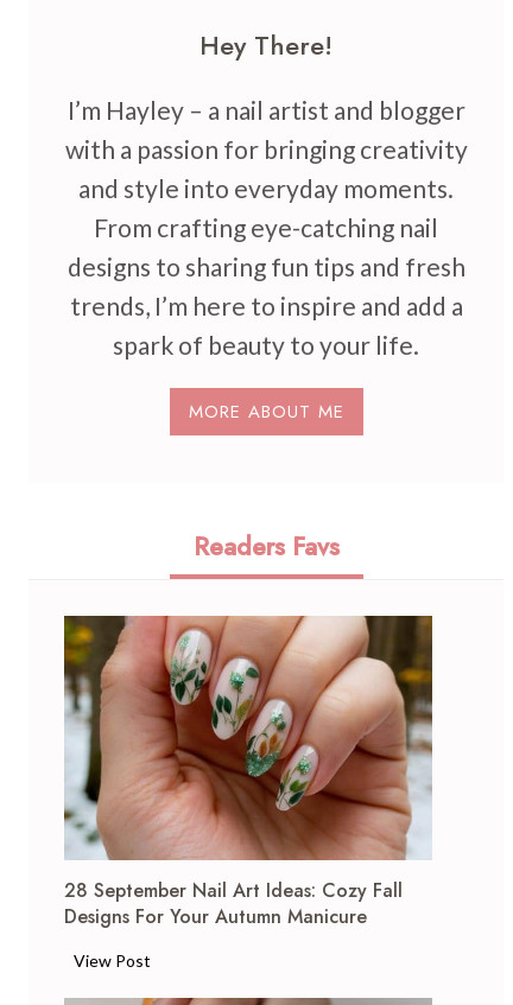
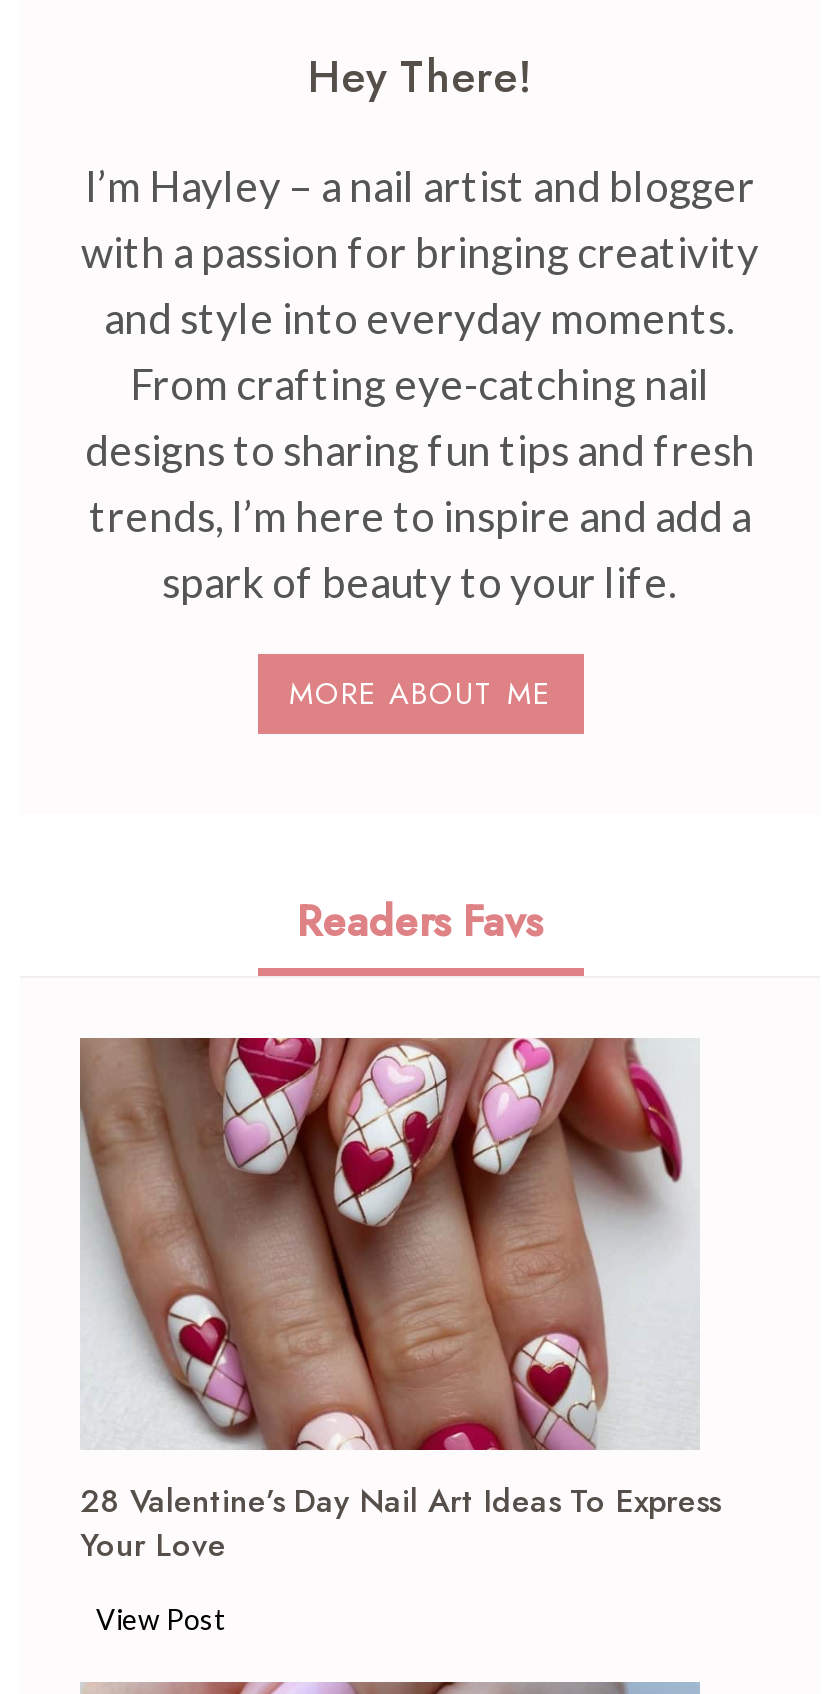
- [image]
- 28 September Nail Art Ideas: Cozy Fall
- Designs For Your Autumn Manicure
+ [image]
+ 28 Valentine’s Day Nail Art Ideas To Express
+ Your Love
